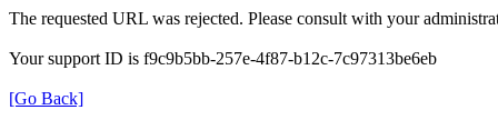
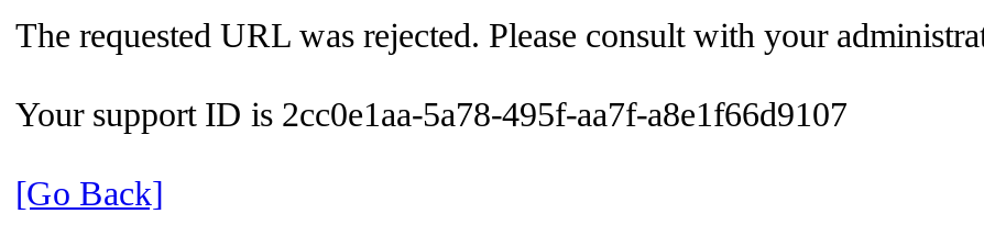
- Your support ID is f9c9b5bb-257e-4f87-b12c-7c97313be6eb
+ Your support ID is 2cc0e1aa-5a78-495f-aa7f-a8e1f66d9107
